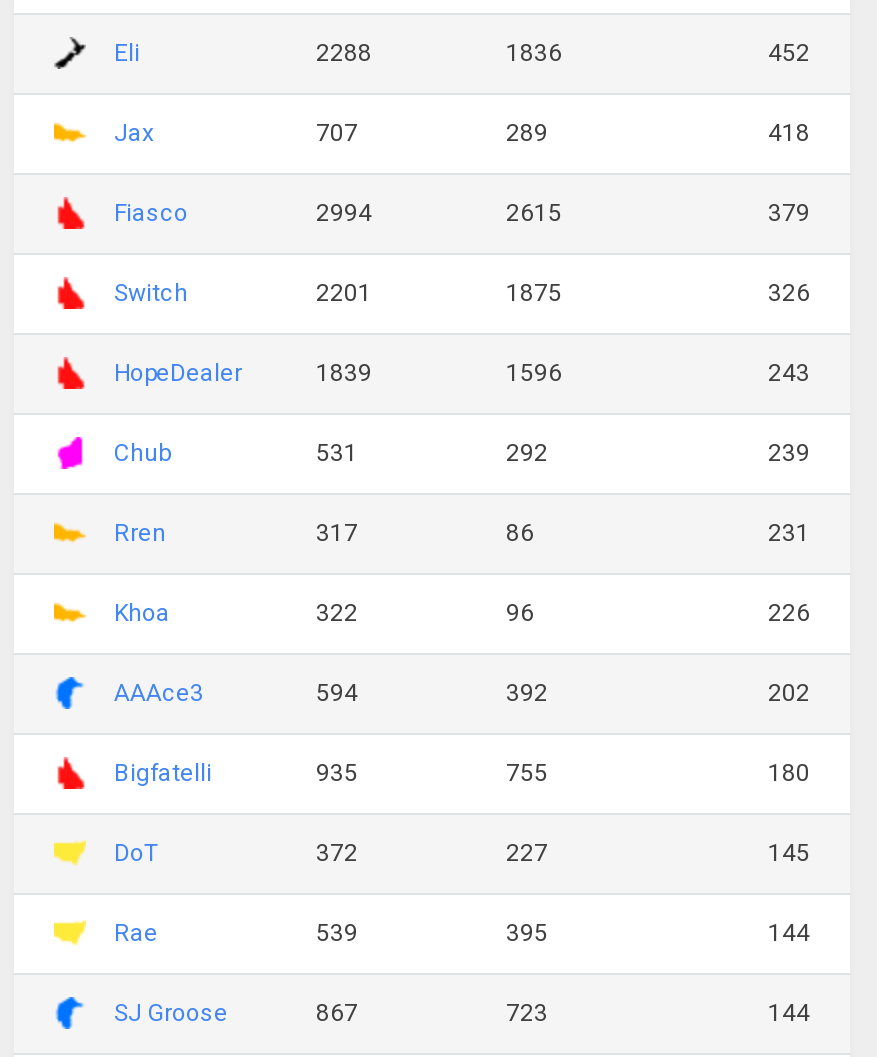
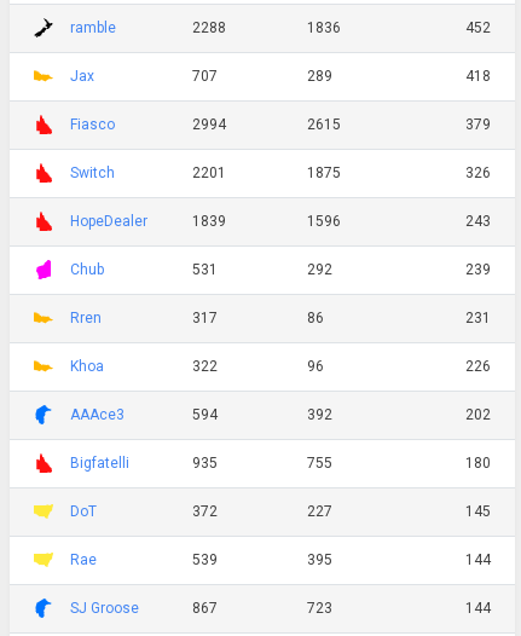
- Eli
+ ramble
